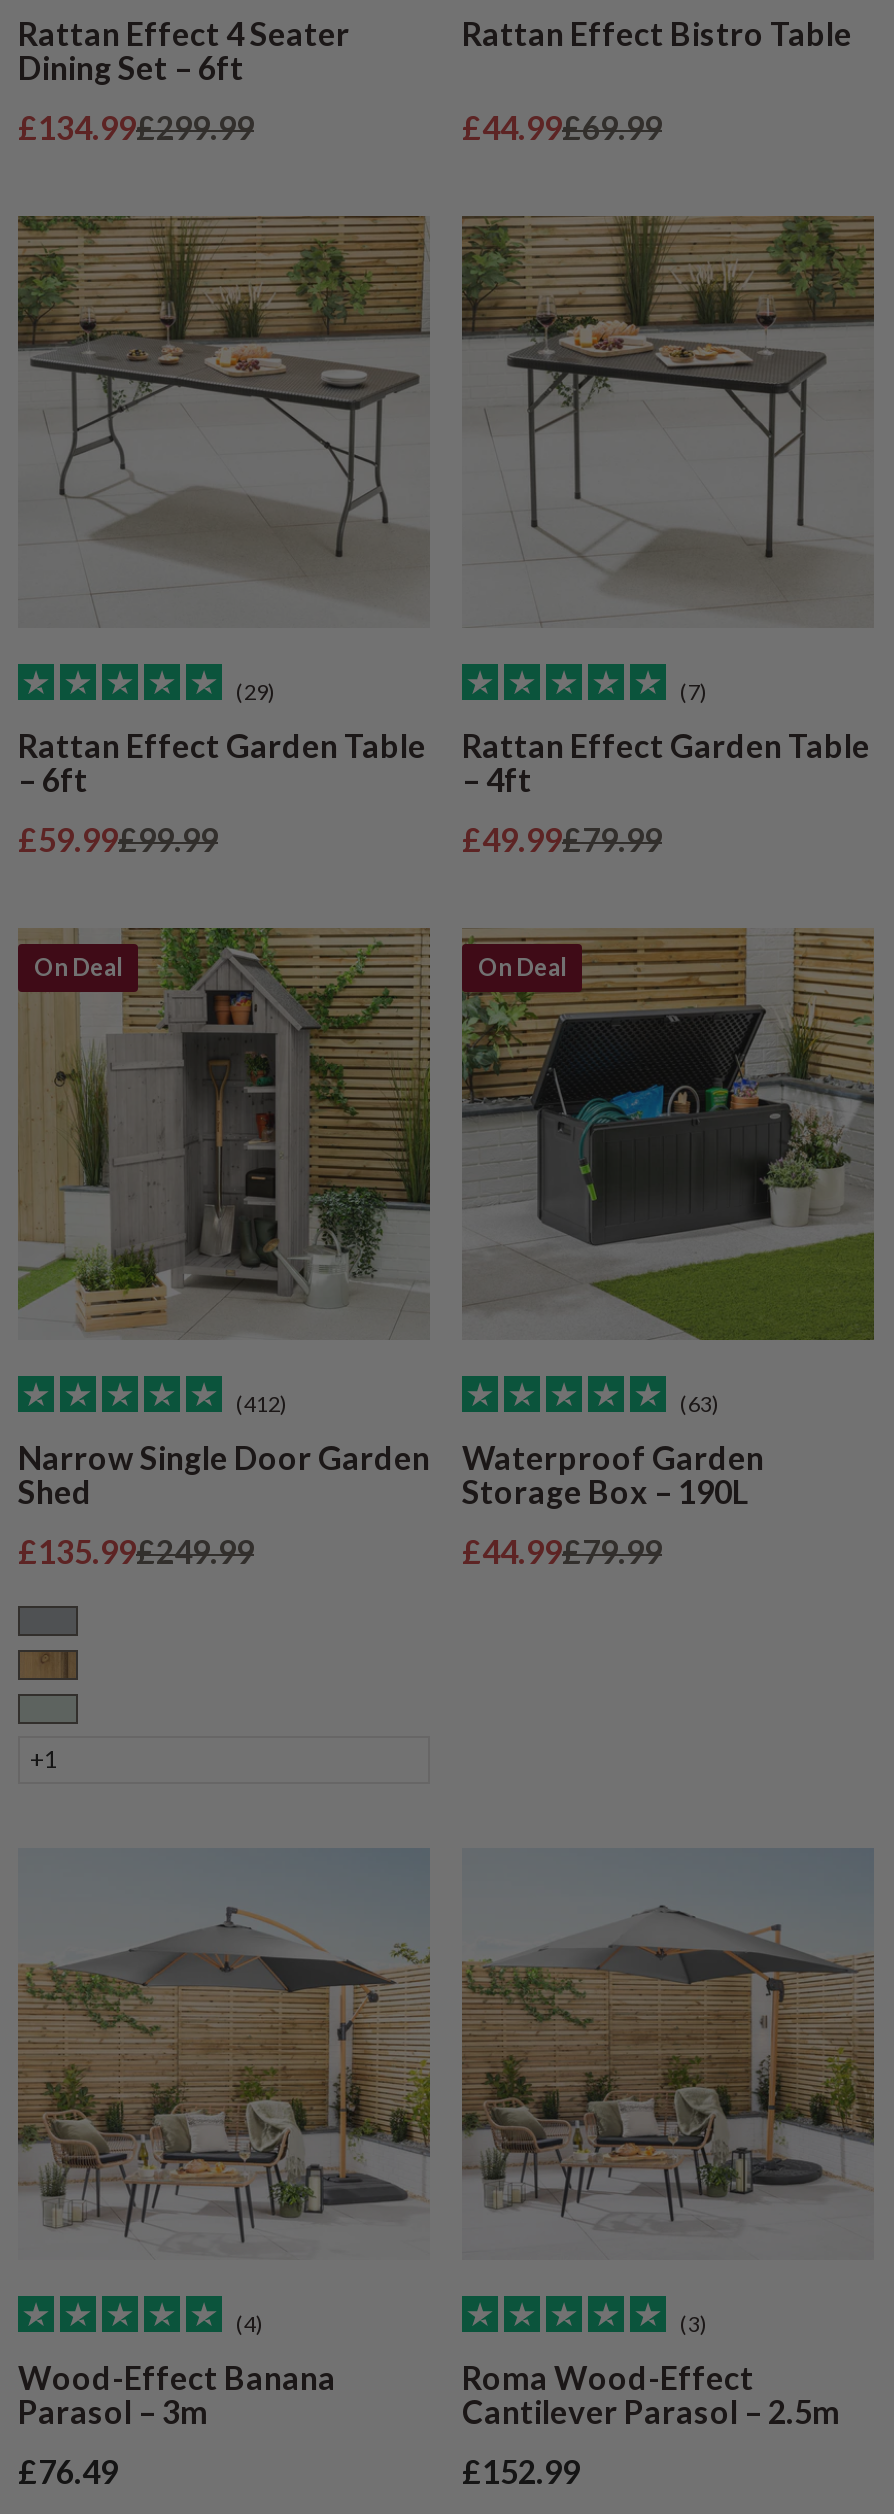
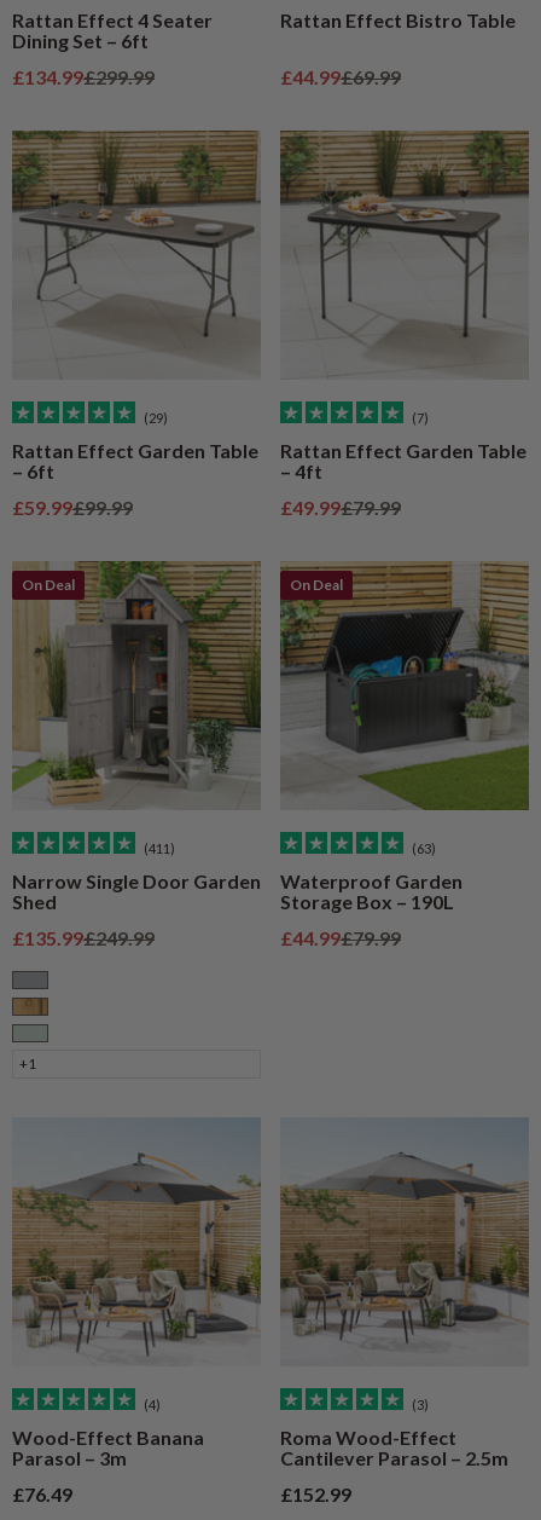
- (412)
+ (411)
